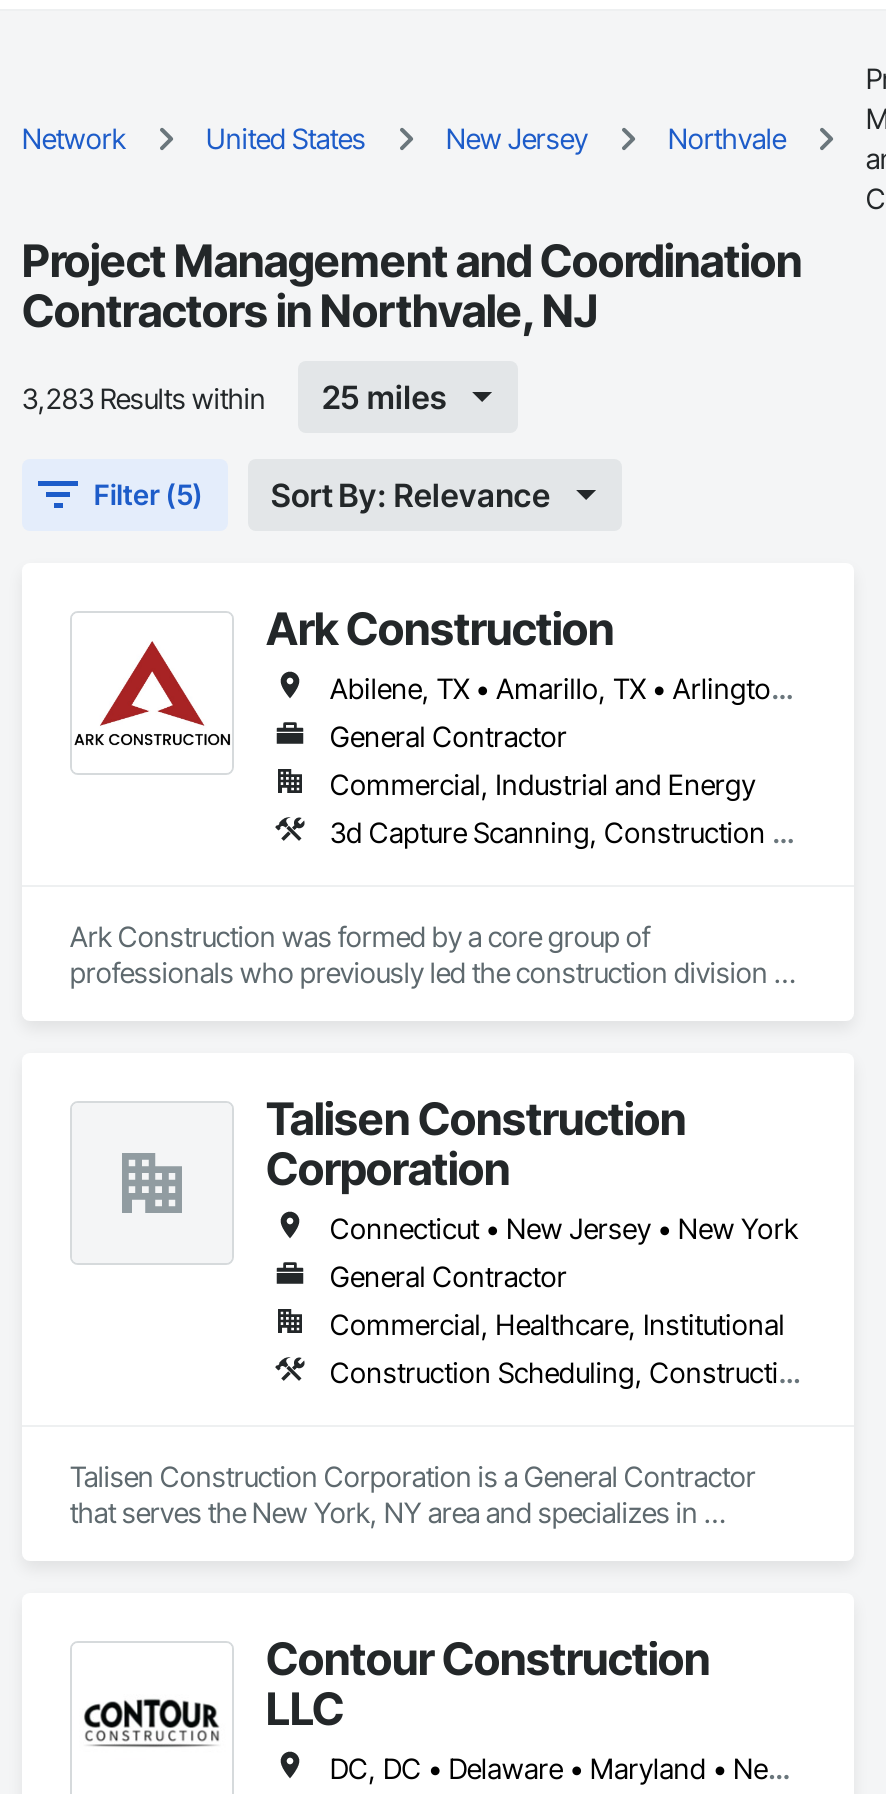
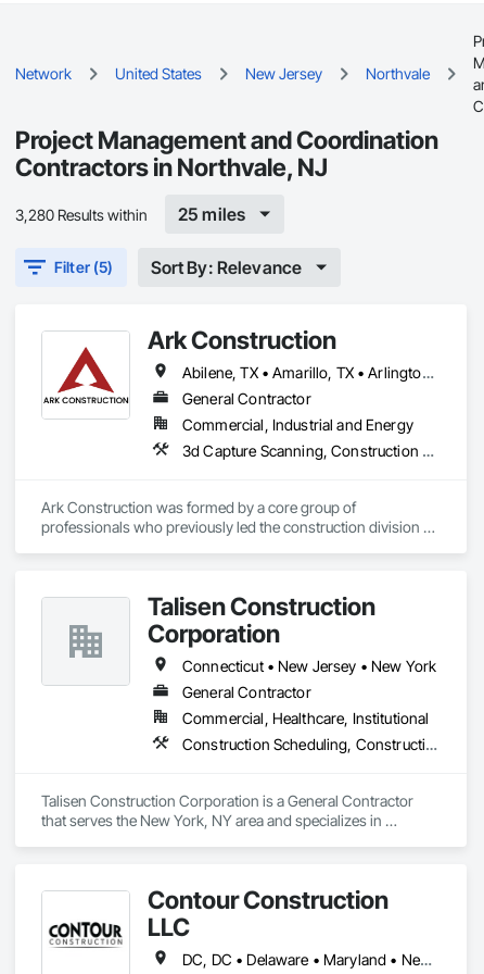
- 3,283 Results within
+ 3,280 Results within
